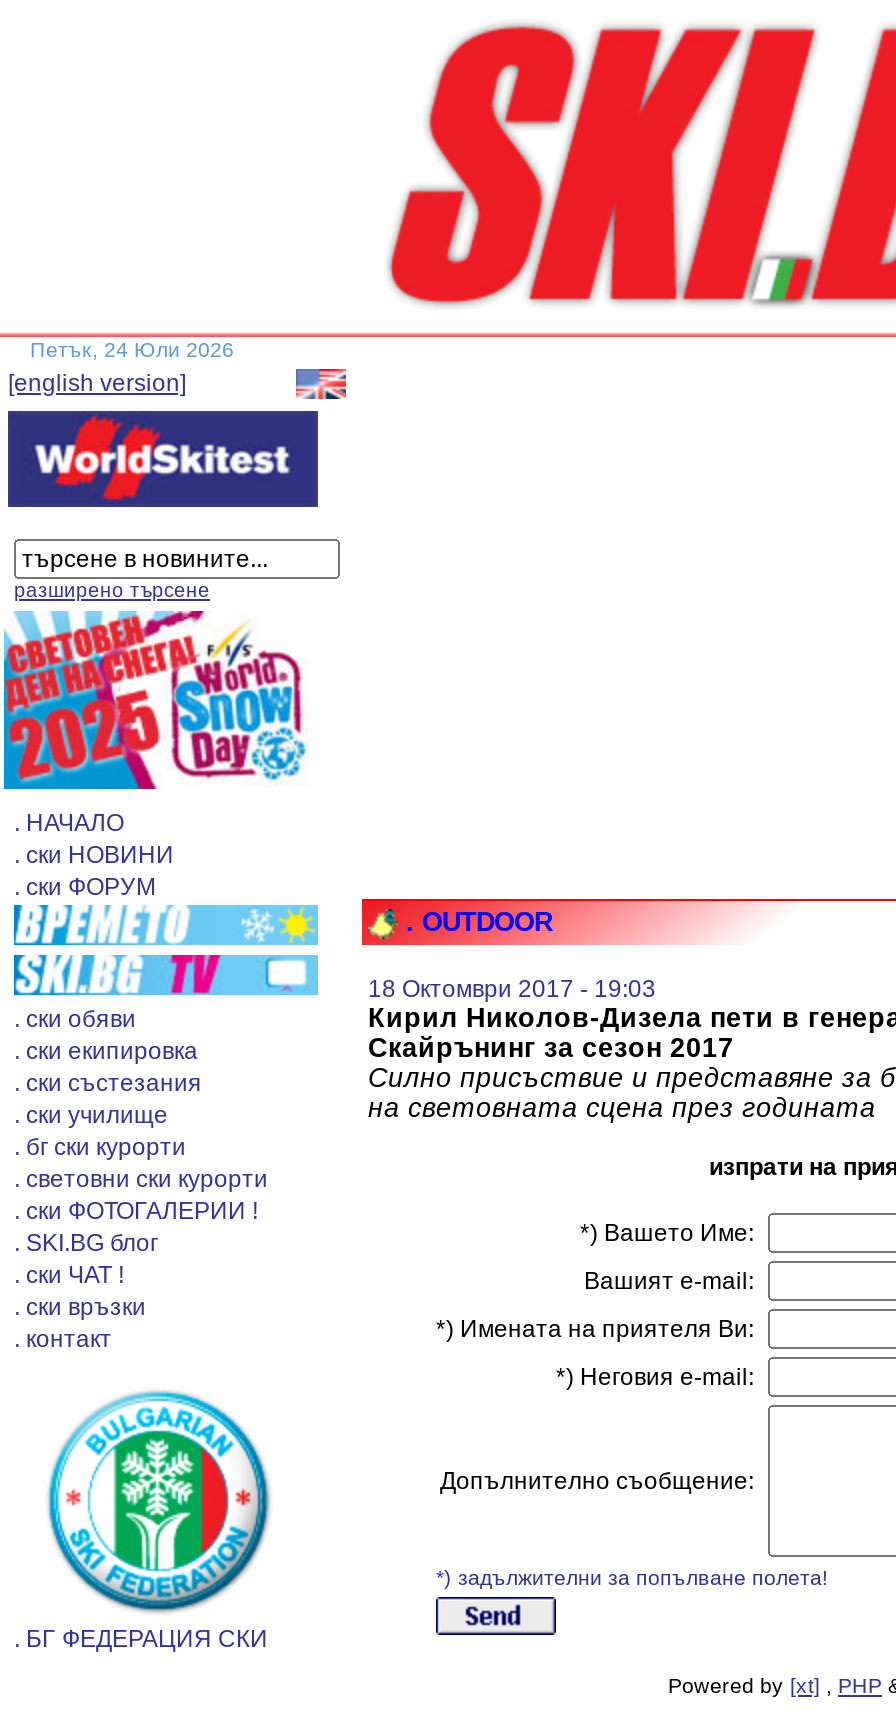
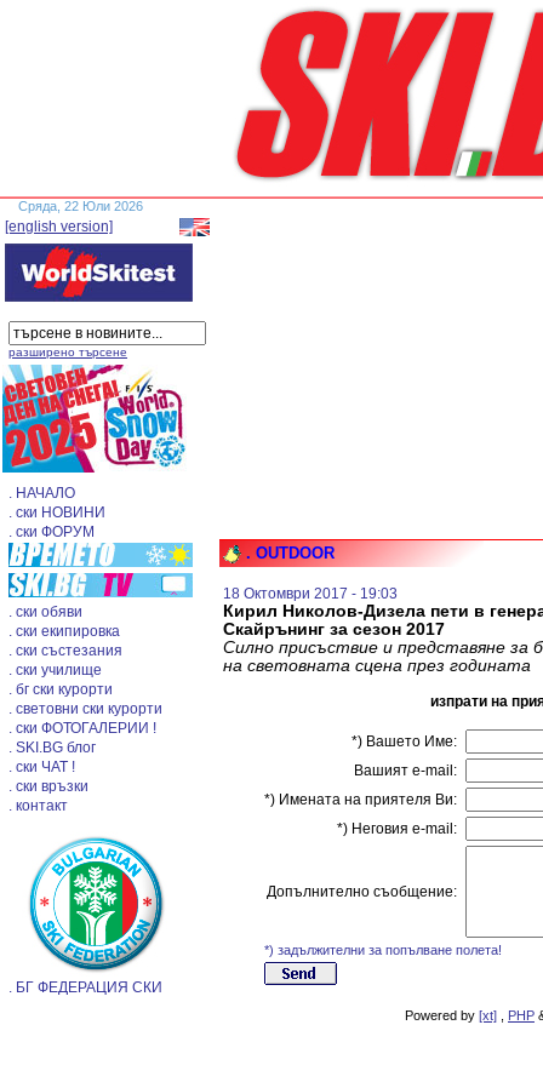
- Петък, 24 Юли 2026
+ Сряда, 22 Юли 2026
